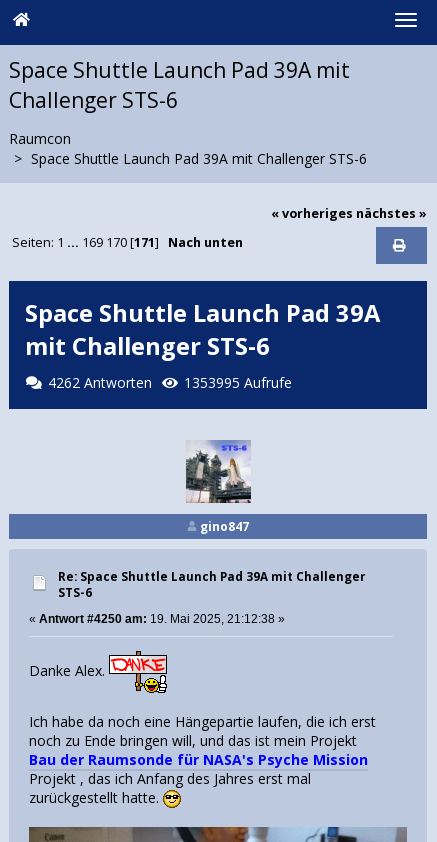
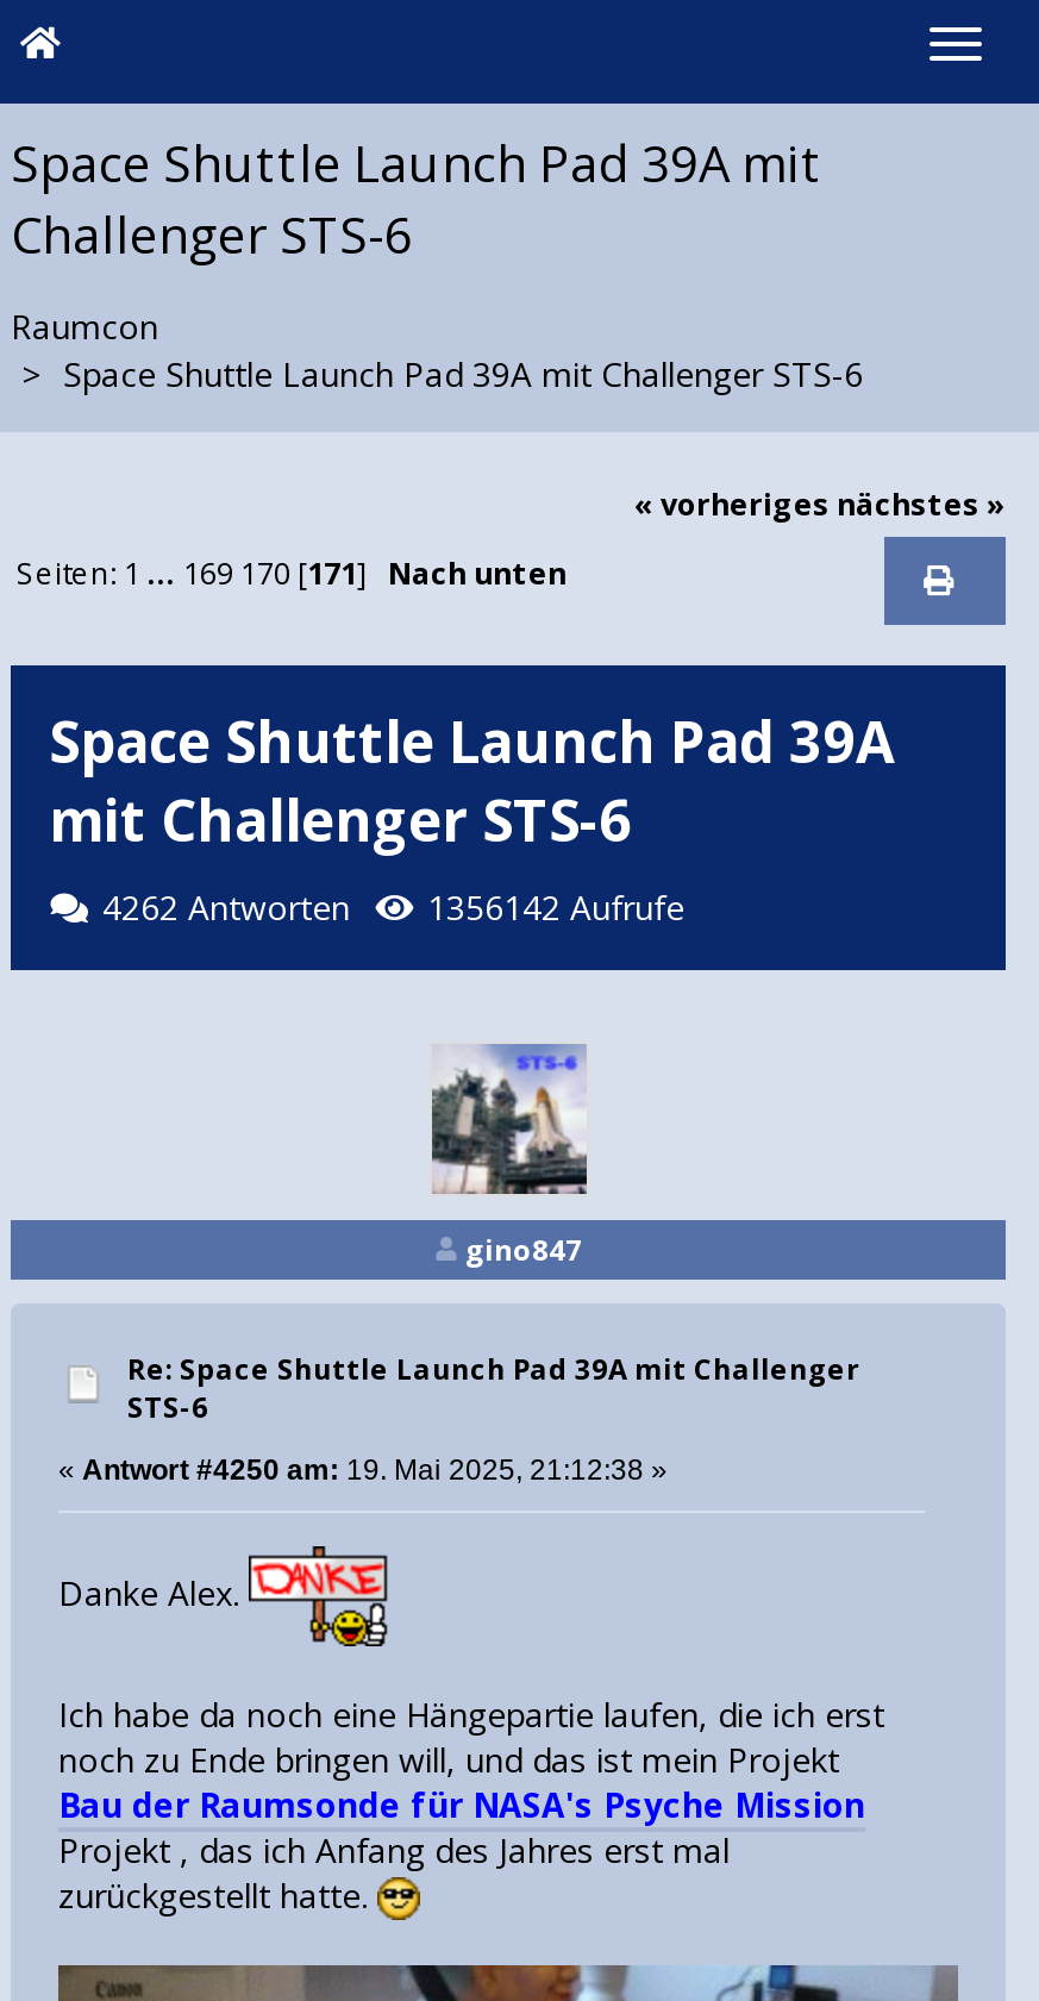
- 4262 Antworten 1353995 Aufrufe
+ 4262 Antworten 1356142 Aufrufe
